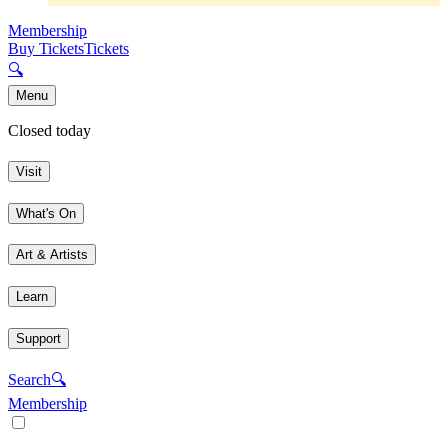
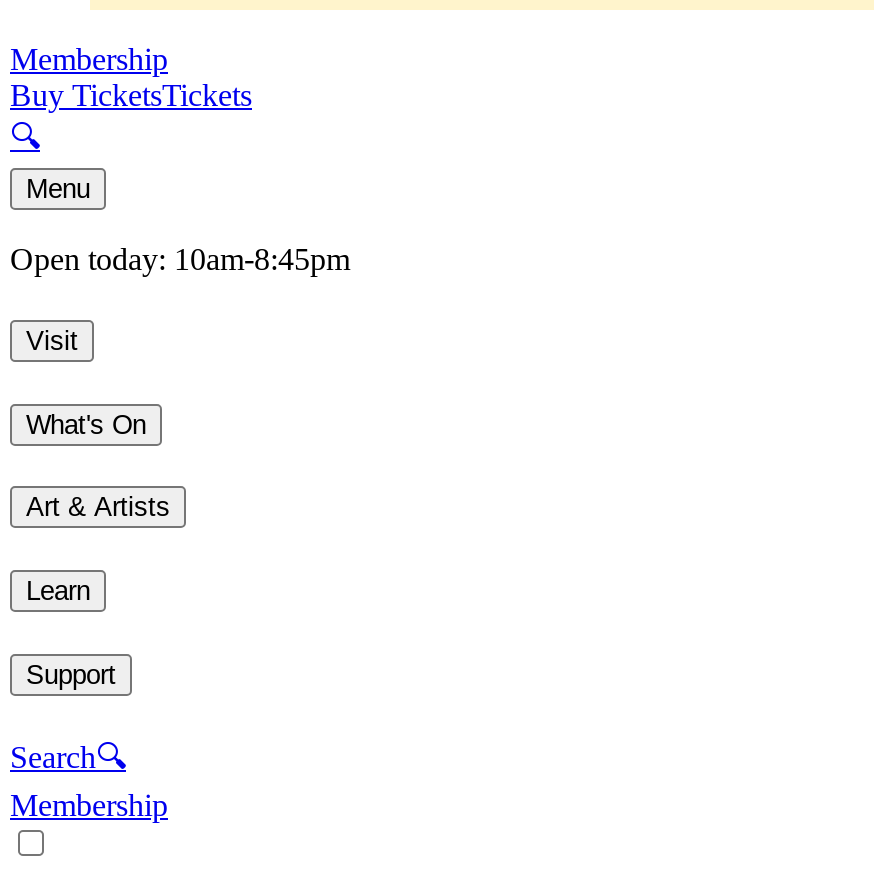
- Closed today
+ Open today: 10am-8:45pm
